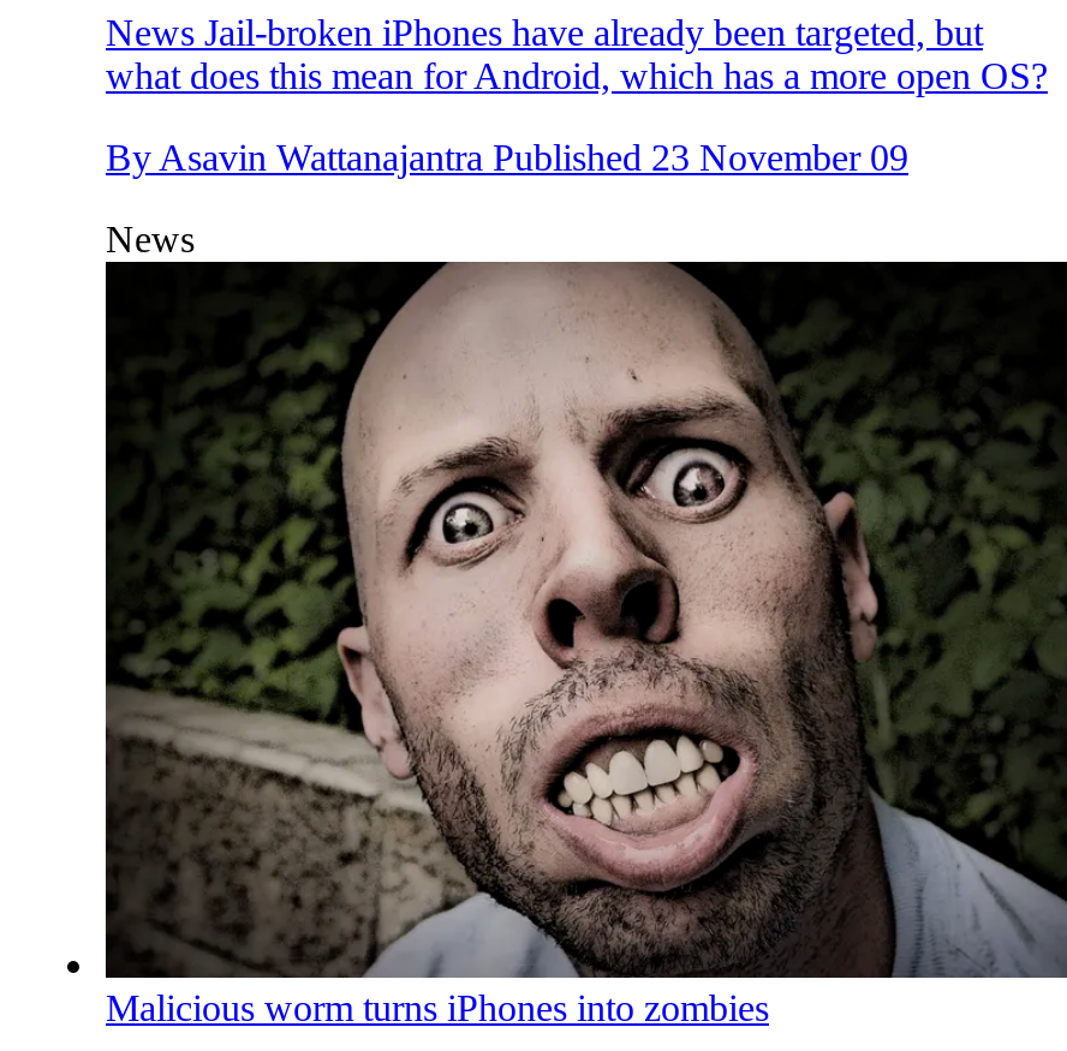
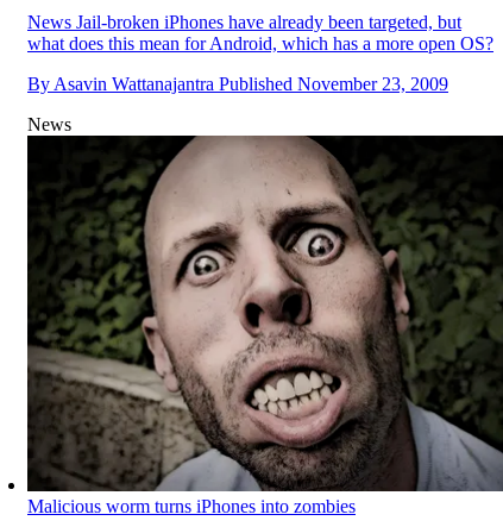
- By Asavin Wattanajantra Published 23 November 09
+ By Asavin Wattanajantra Published November 23, 2009
